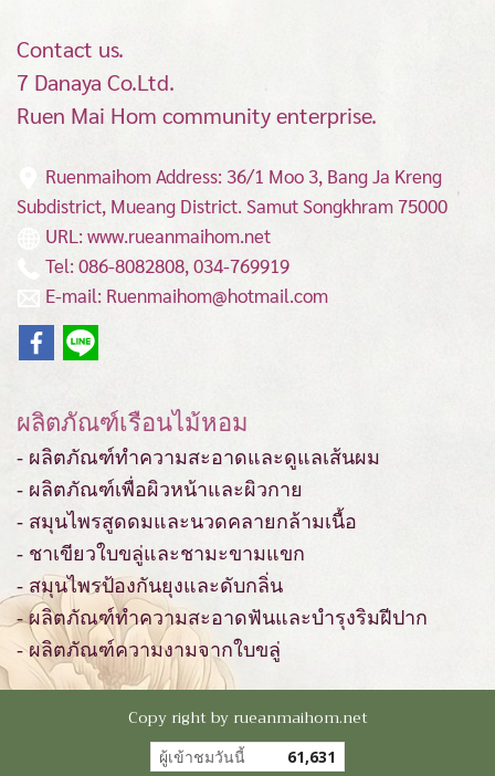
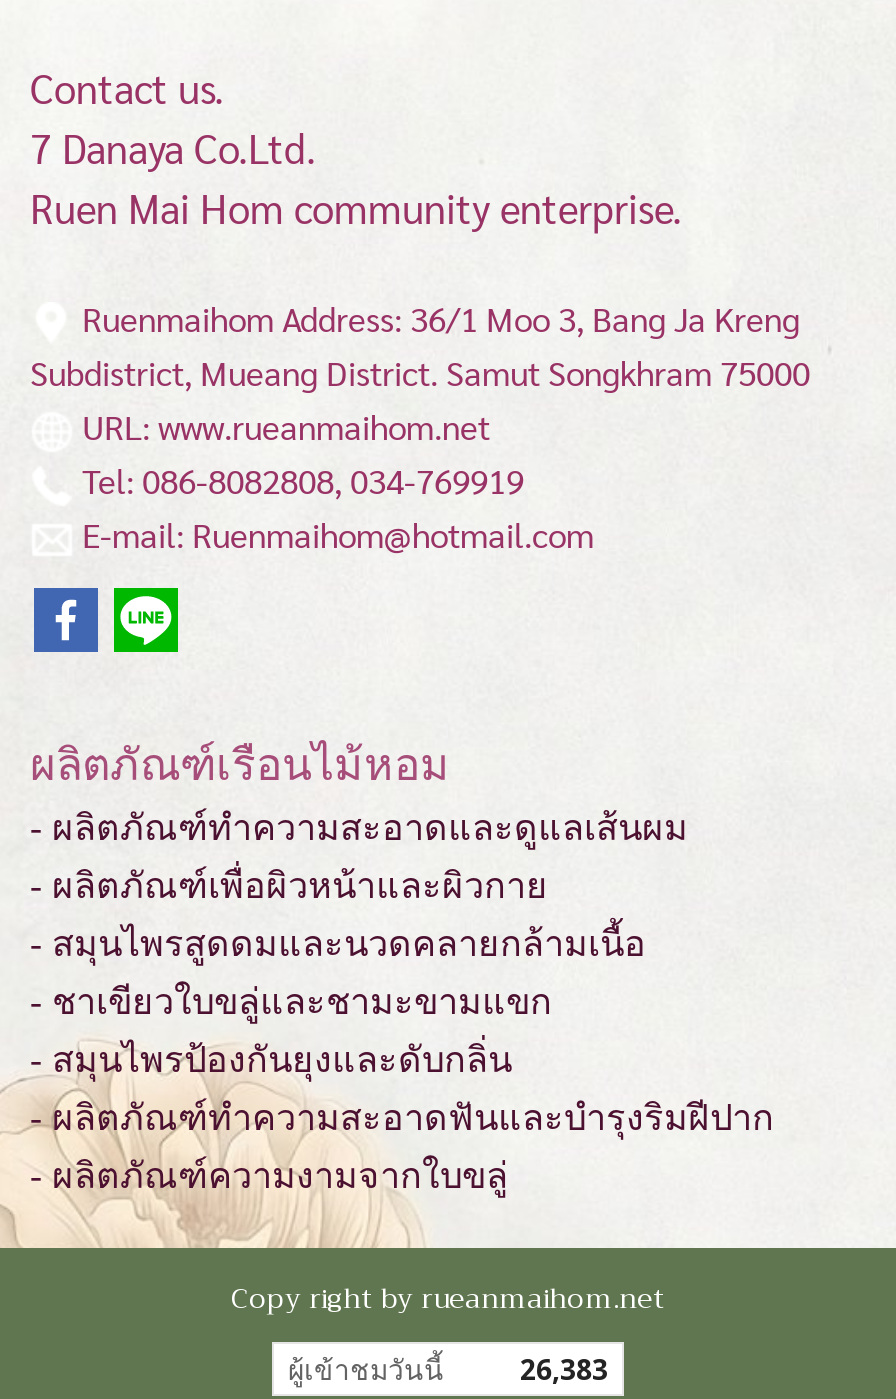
- ผู้เข้าชมวันนี้ 61,631
+ ผู้เข้าชมวันนี้ 26,383
